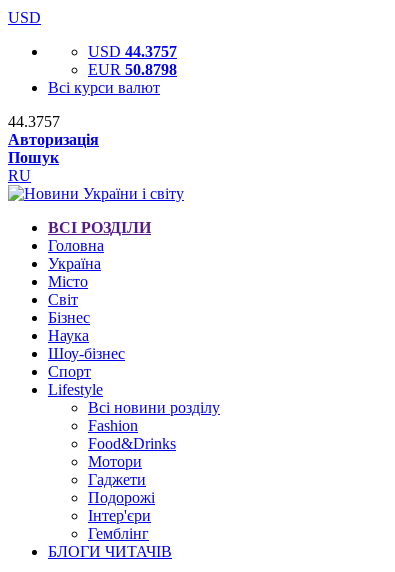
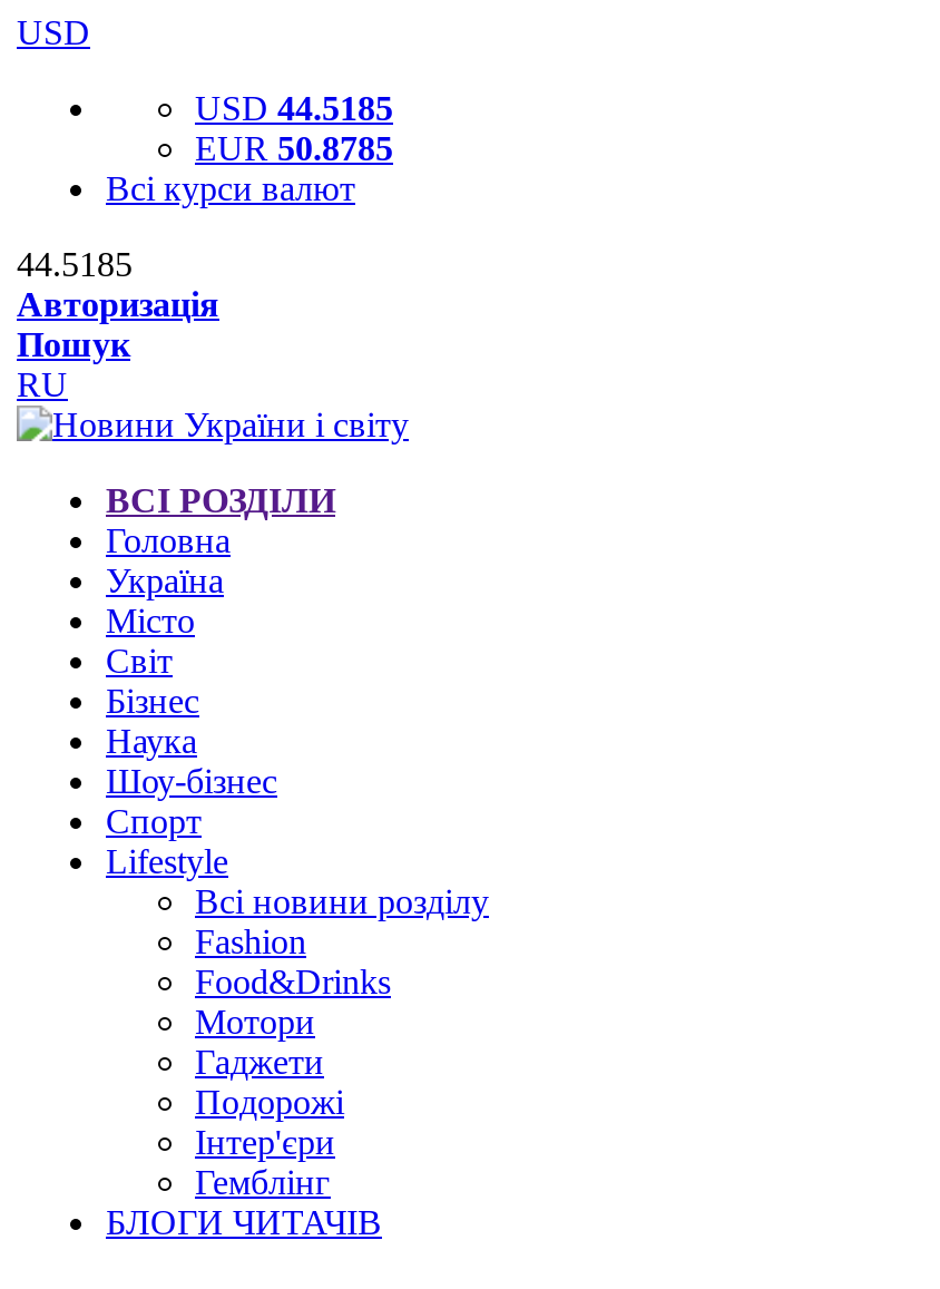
- USD 44.3757
+ USD 44.5185

- EUR 50.8798
+ EUR 50.8785

- 44.3757
+ 44.5185
